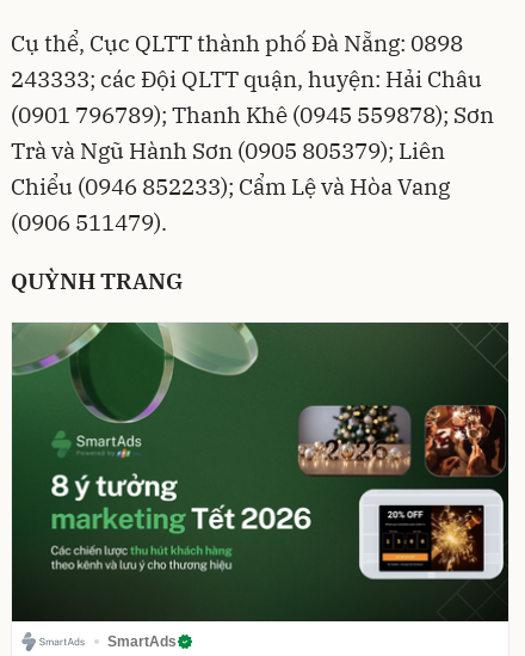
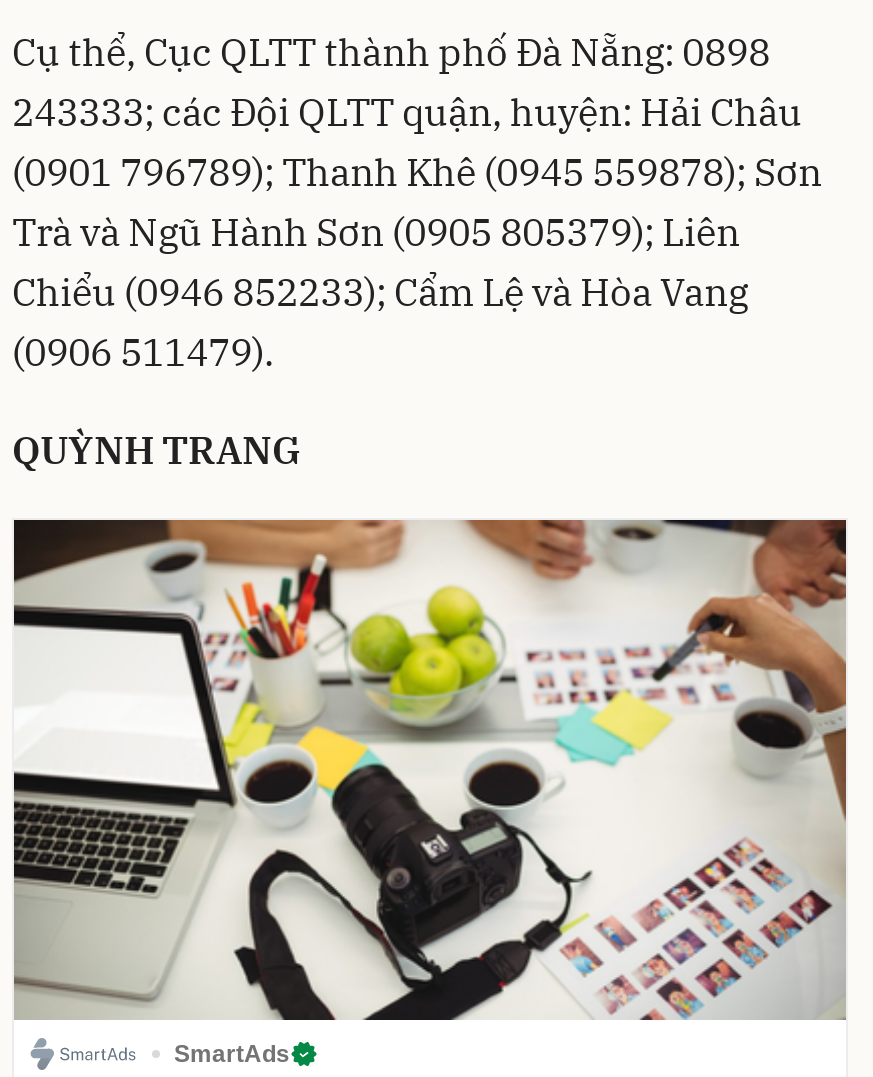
- [image]
+ [image]
